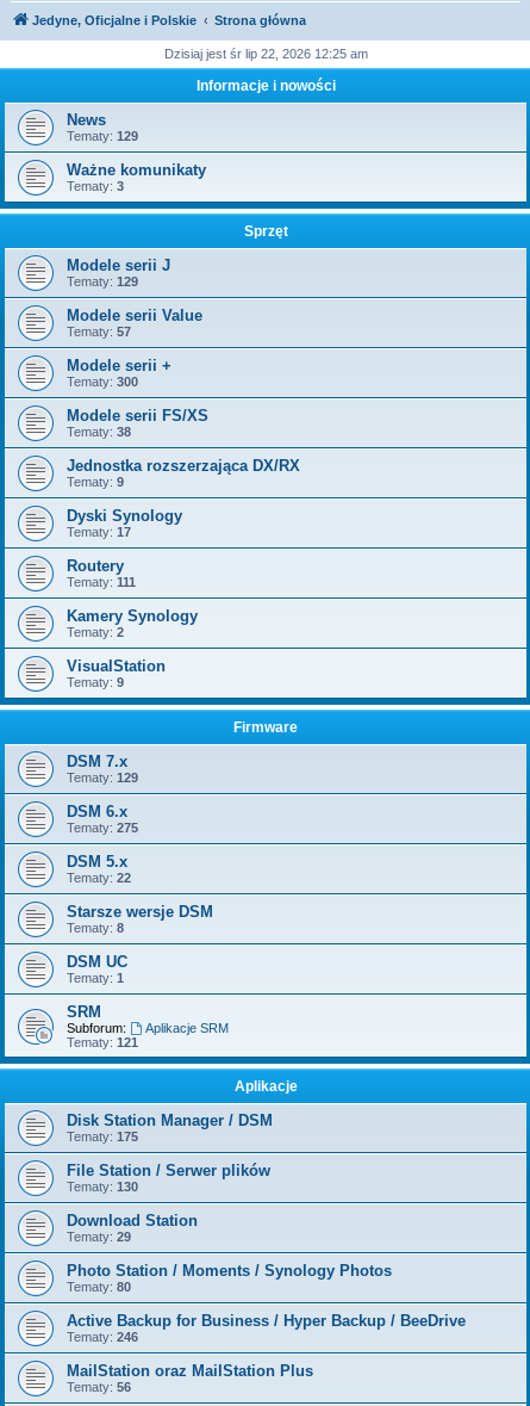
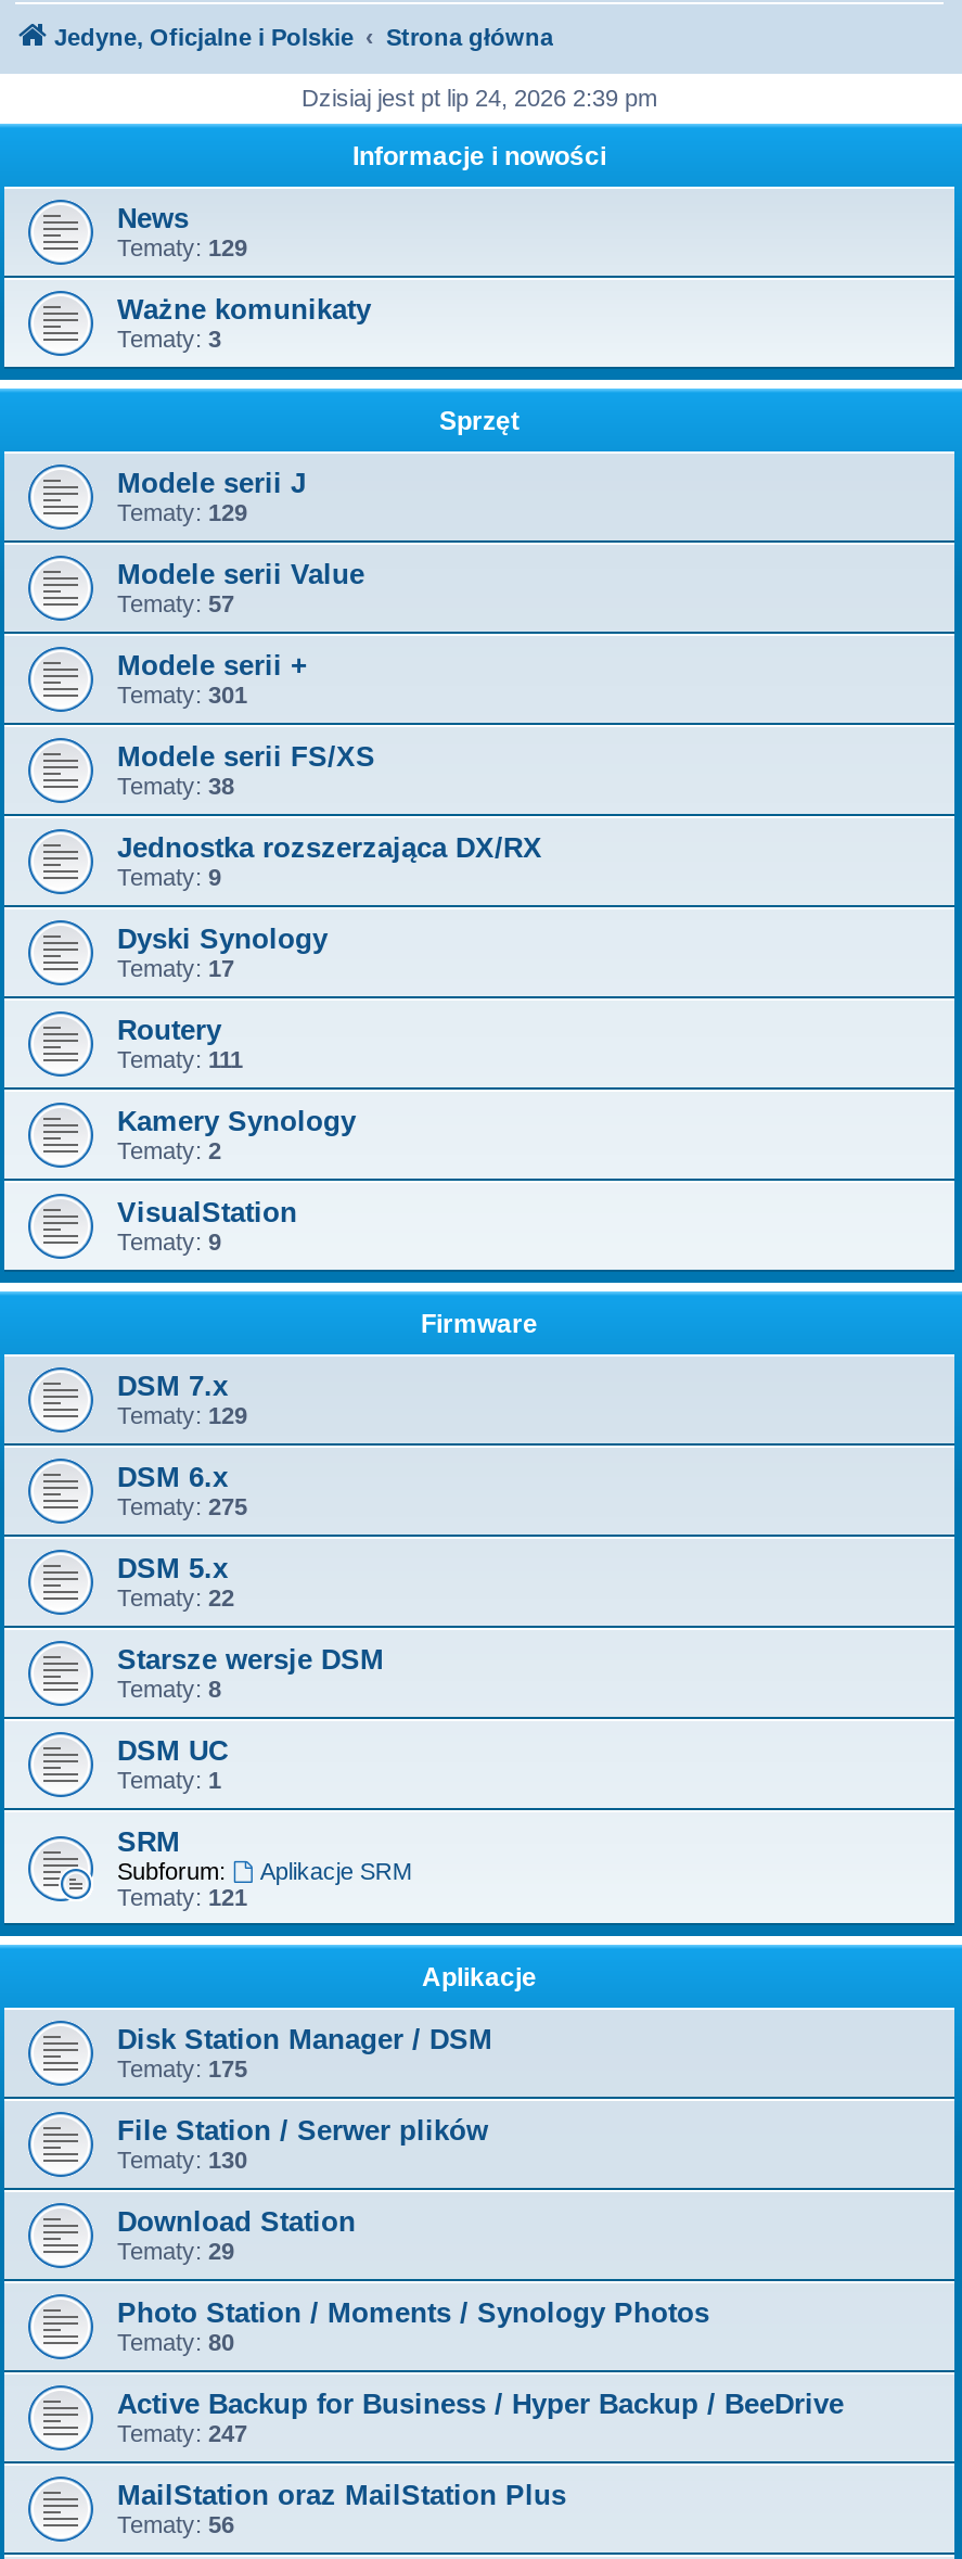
- Dzisiaj jest śr lip 22, 2026 12:25 am
+ Dzisiaj jest pt lip 24, 2026 2:39 pm

- Tematy: 300
+ Tematy: 301

- Tematy: 246
+ Tematy: 247
